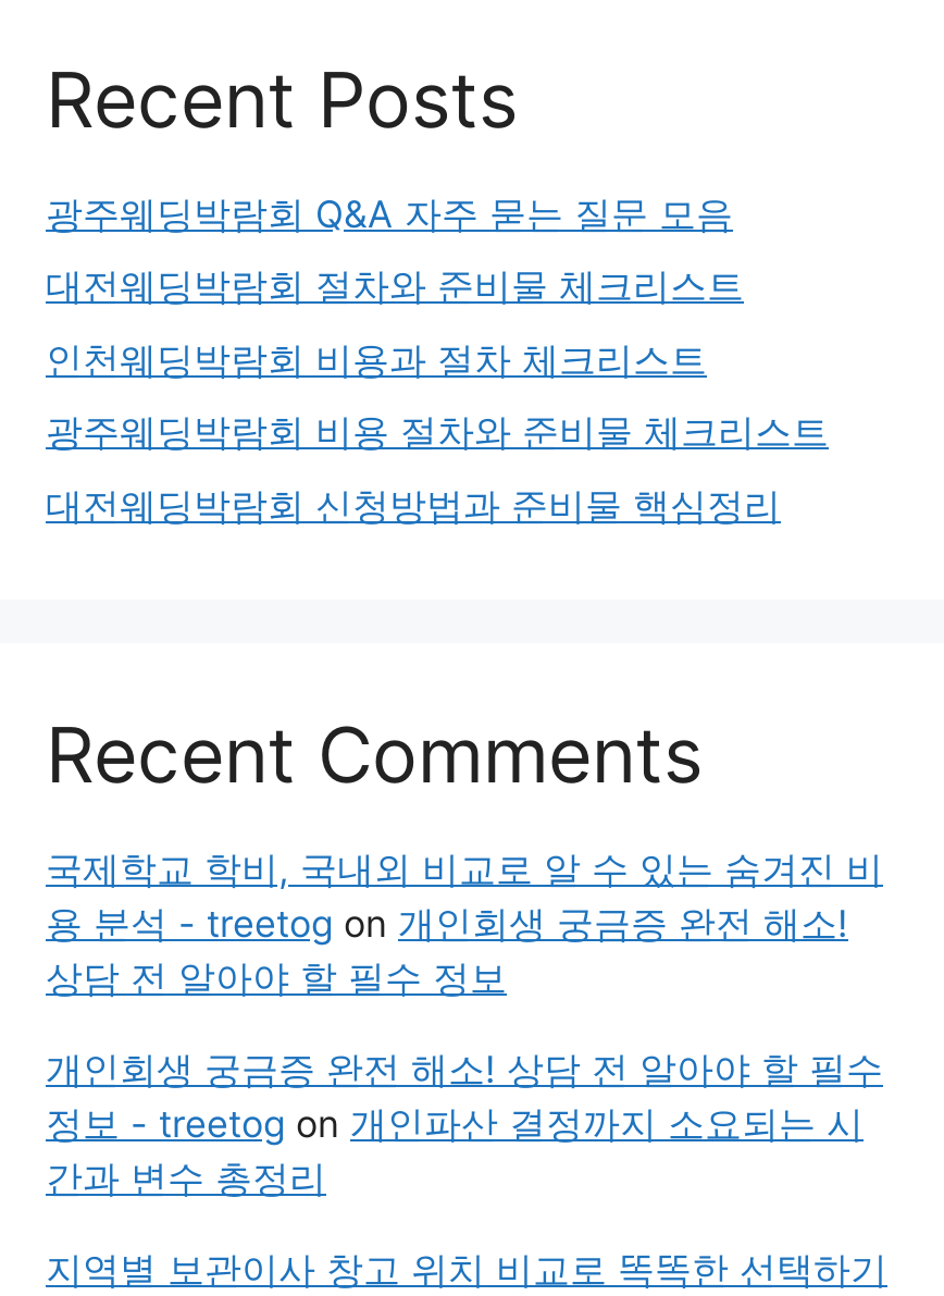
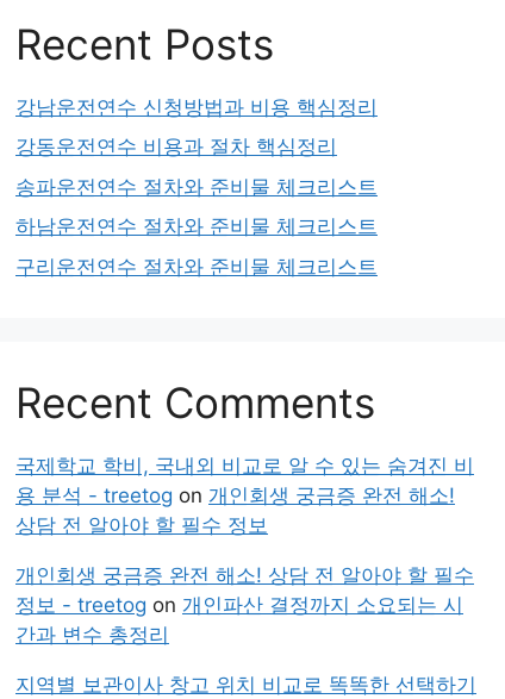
- 광주웨딩박람회 Q&A 자주 묻는 질문 모음
+ 강남운전연수 신청방법과 비용 핵심정리

- 대전웨딩박람회 절차와 준비물 체크리스트
+ 강동운전연수 비용과 절차 핵심정리

- 인천웨딩박람회 비용과 절차 체크리스트
+ 송파운전연수 절차와 준비물 체크리스트

- 광주웨딩박람회 비용 절차와 준비물 체크리스트
+ 하남운전연수 절차와 준비물 체크리스트

- 대전웨딩박람회 신청방법과 준비물 핵심정리
+ 구리운전연수 절차와 준비물 체크리스트
